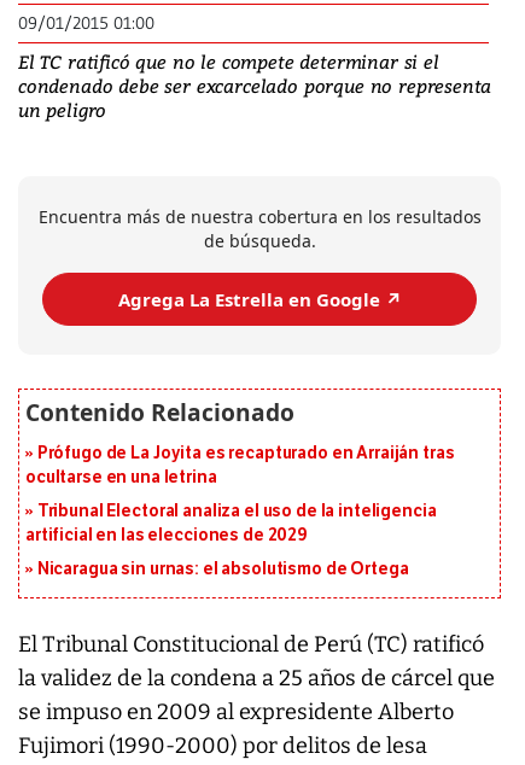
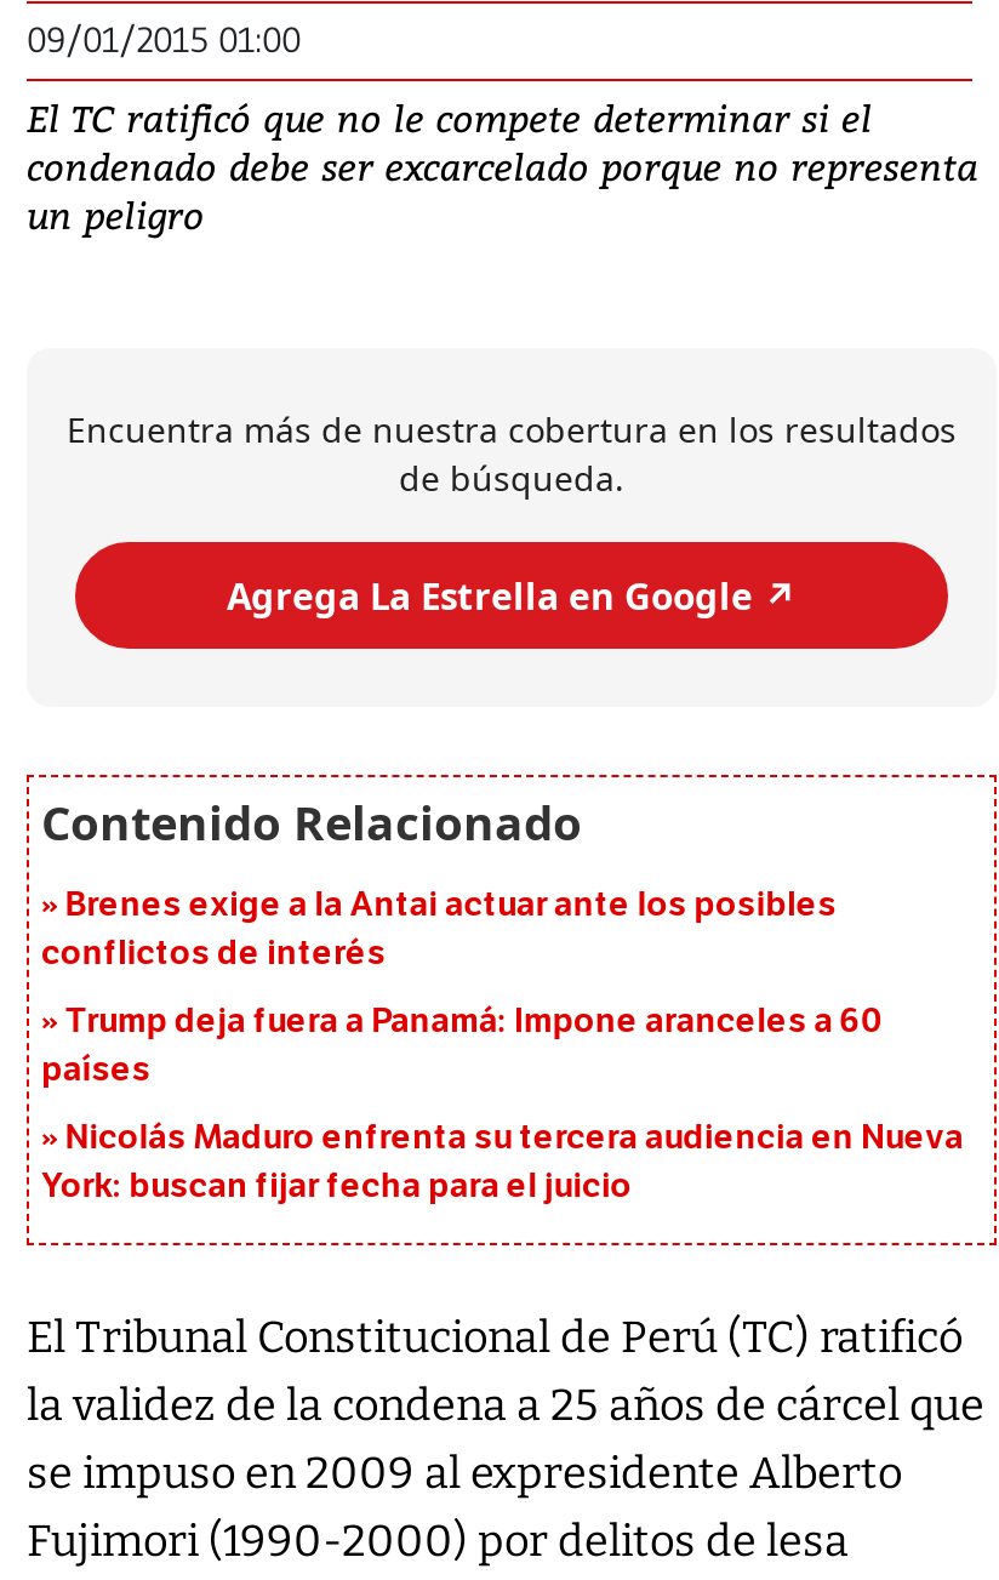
- Prófugo de La Joyita es recapturado en Arraiján tras
- ocultarse en una letrina
+ Brenes exige a la Antai actuar ante los posibles
+ conflictos de interés

- Tribunal Electoral analiza el uso de la inteligencia
- artificial en las elecciones de 2029
+ Trump deja fuera a Panamá: Impone aranceles a 60
+ países

- Nicaragua sin urnas: el absolutismo de Ortega
+ Nicolás Maduro enfrenta su tercera audiencia en Nueva
+ York: buscan fijar fecha para el juicio
